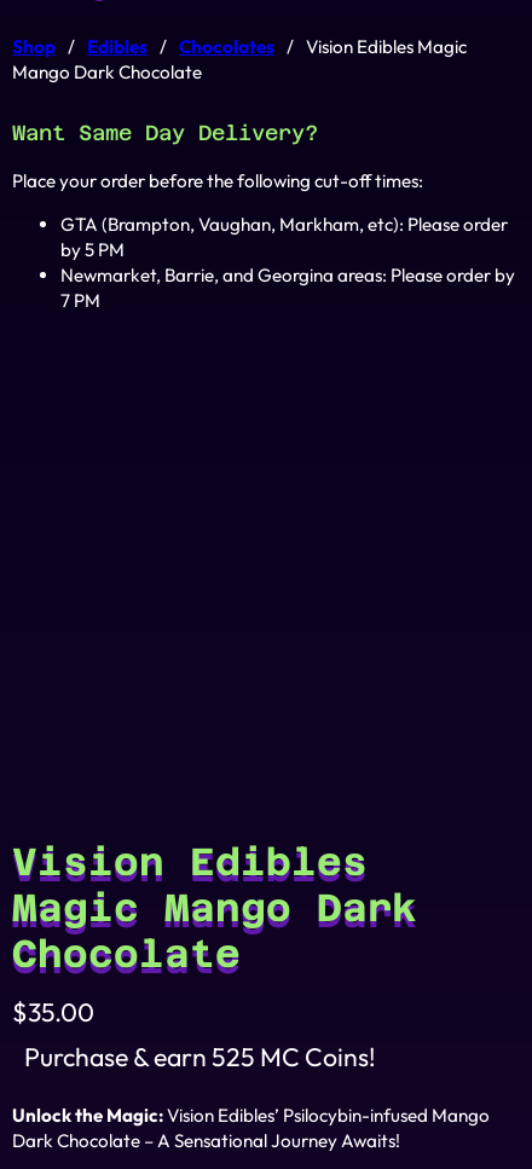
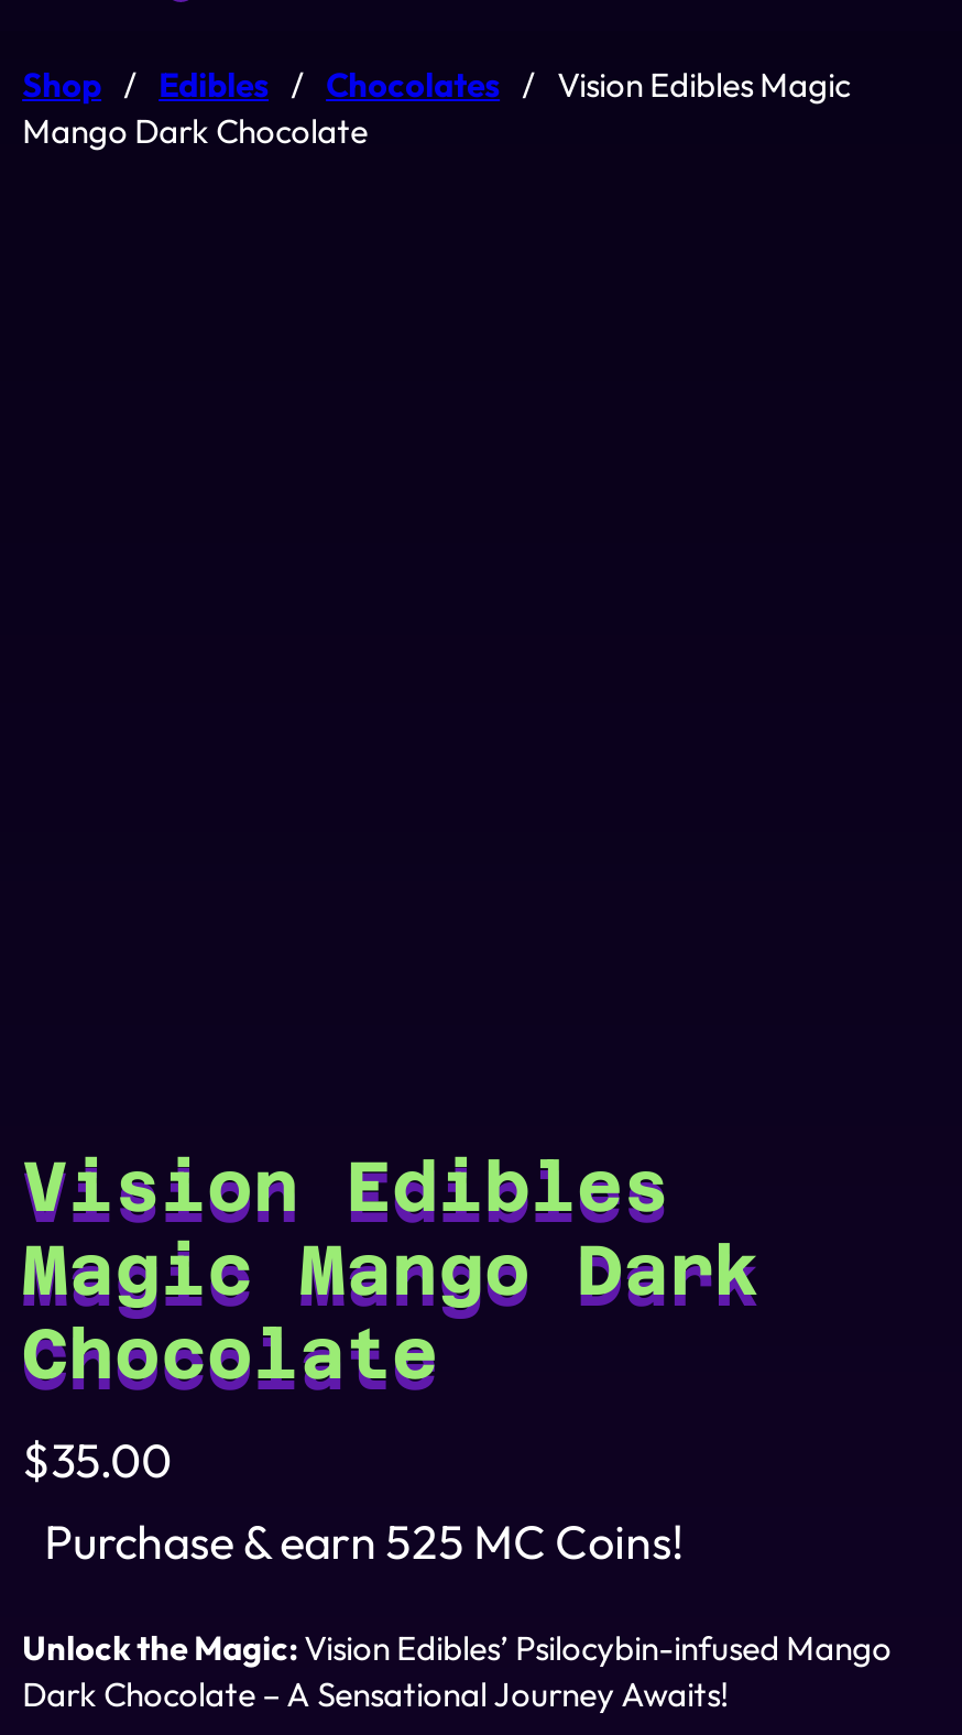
- Want Same Day Delivery?
- Place your order before the following cut-off times:
- GTA (Brampton, Vaughan, Markham, etc): Please order
- by 5 PM
- Newmarket, Barrie, and Georgina areas: Please order by
- 7 PM
